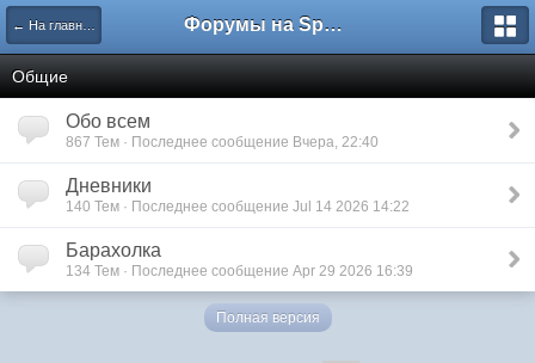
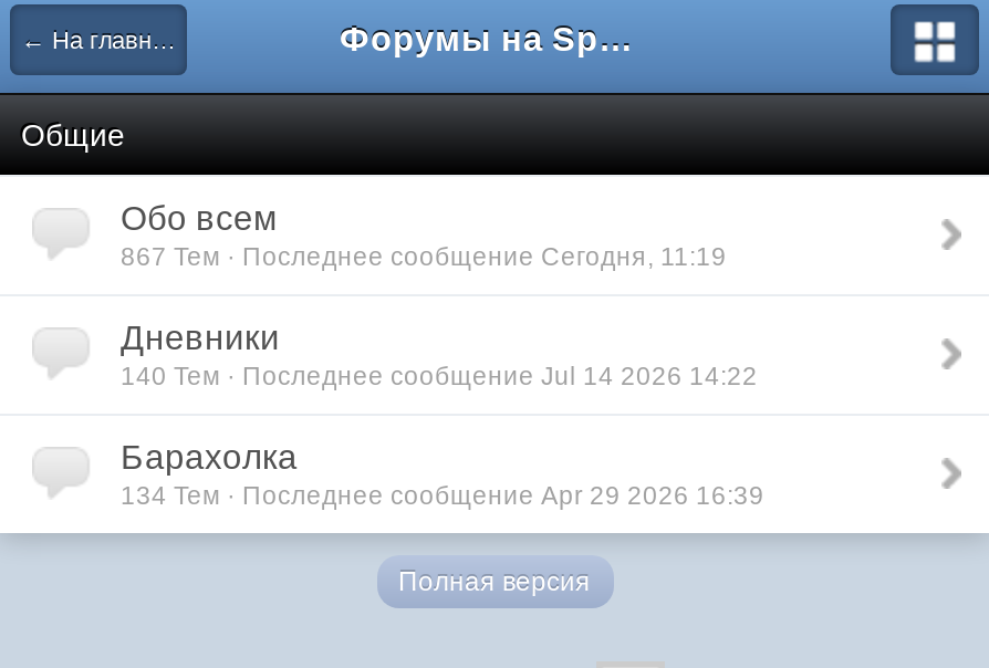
- 867 Тем · Последнее сообщение Вчера, 22:40
+ 867 Тем · Последнее сообщение Сегодня, 11:19
